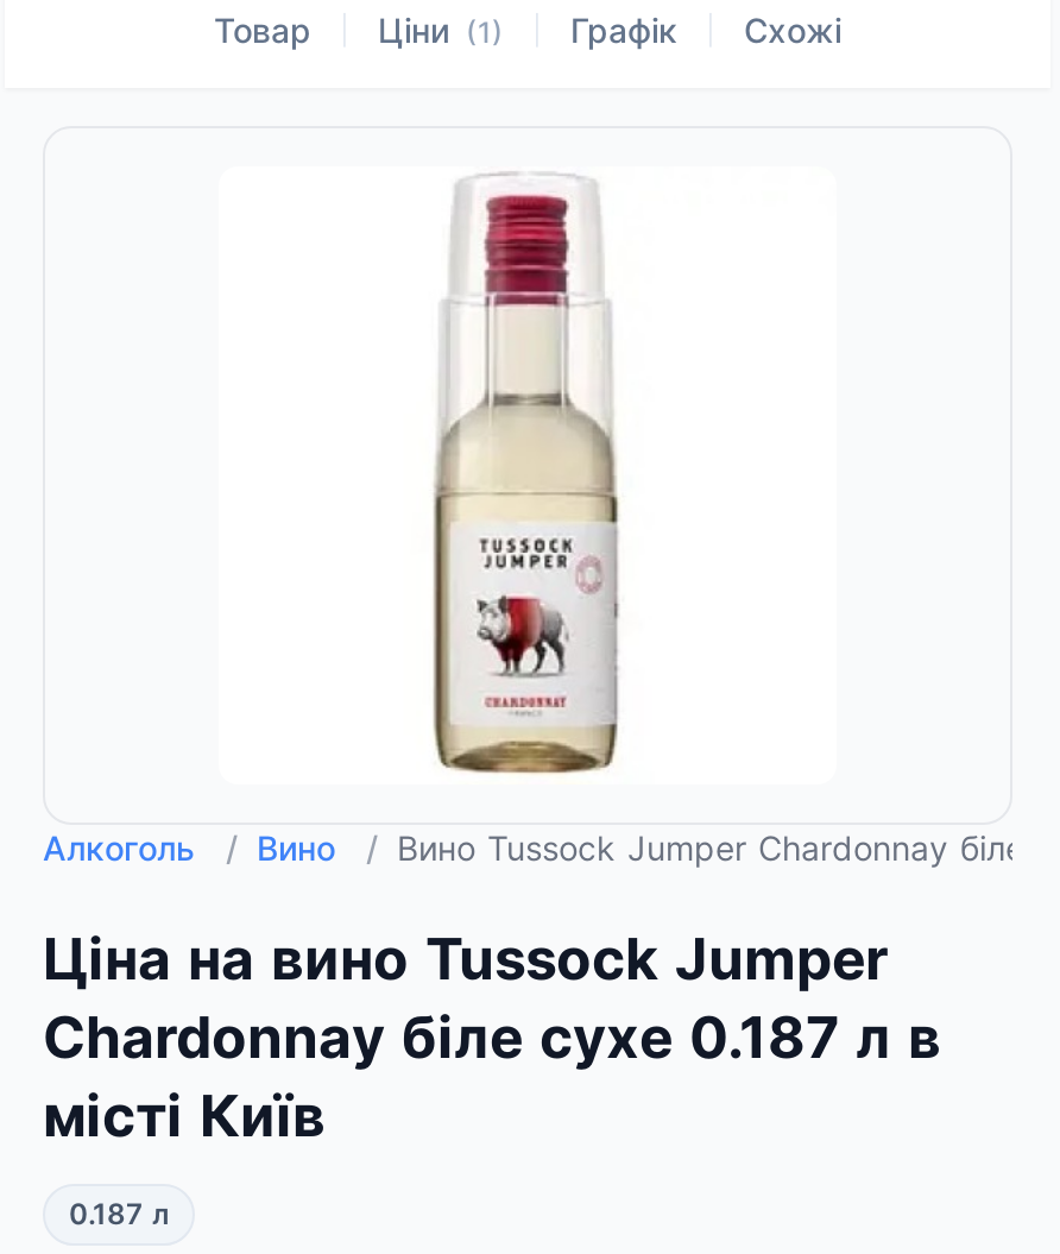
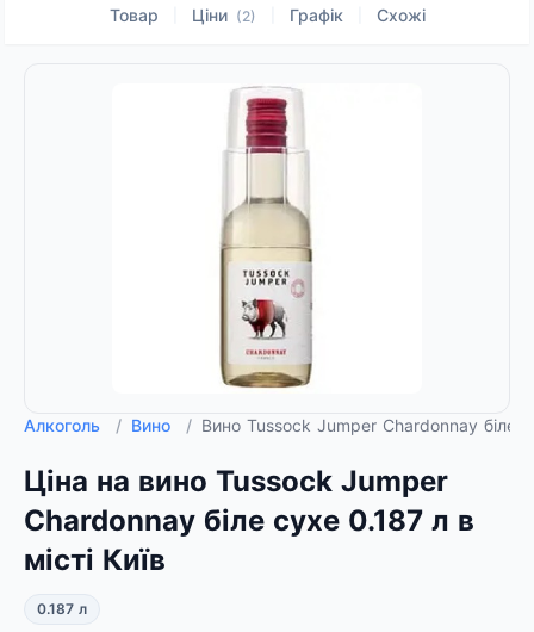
- Ціни (1)
+ Ціни (2)
